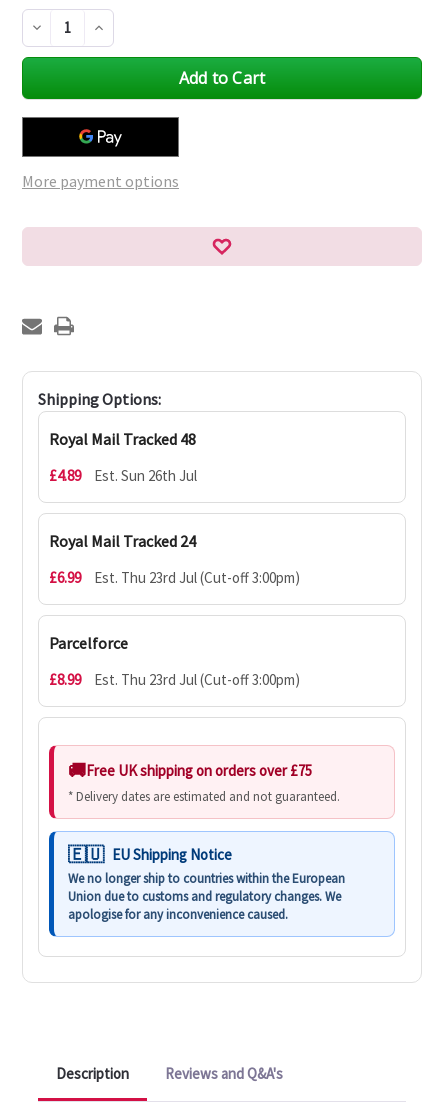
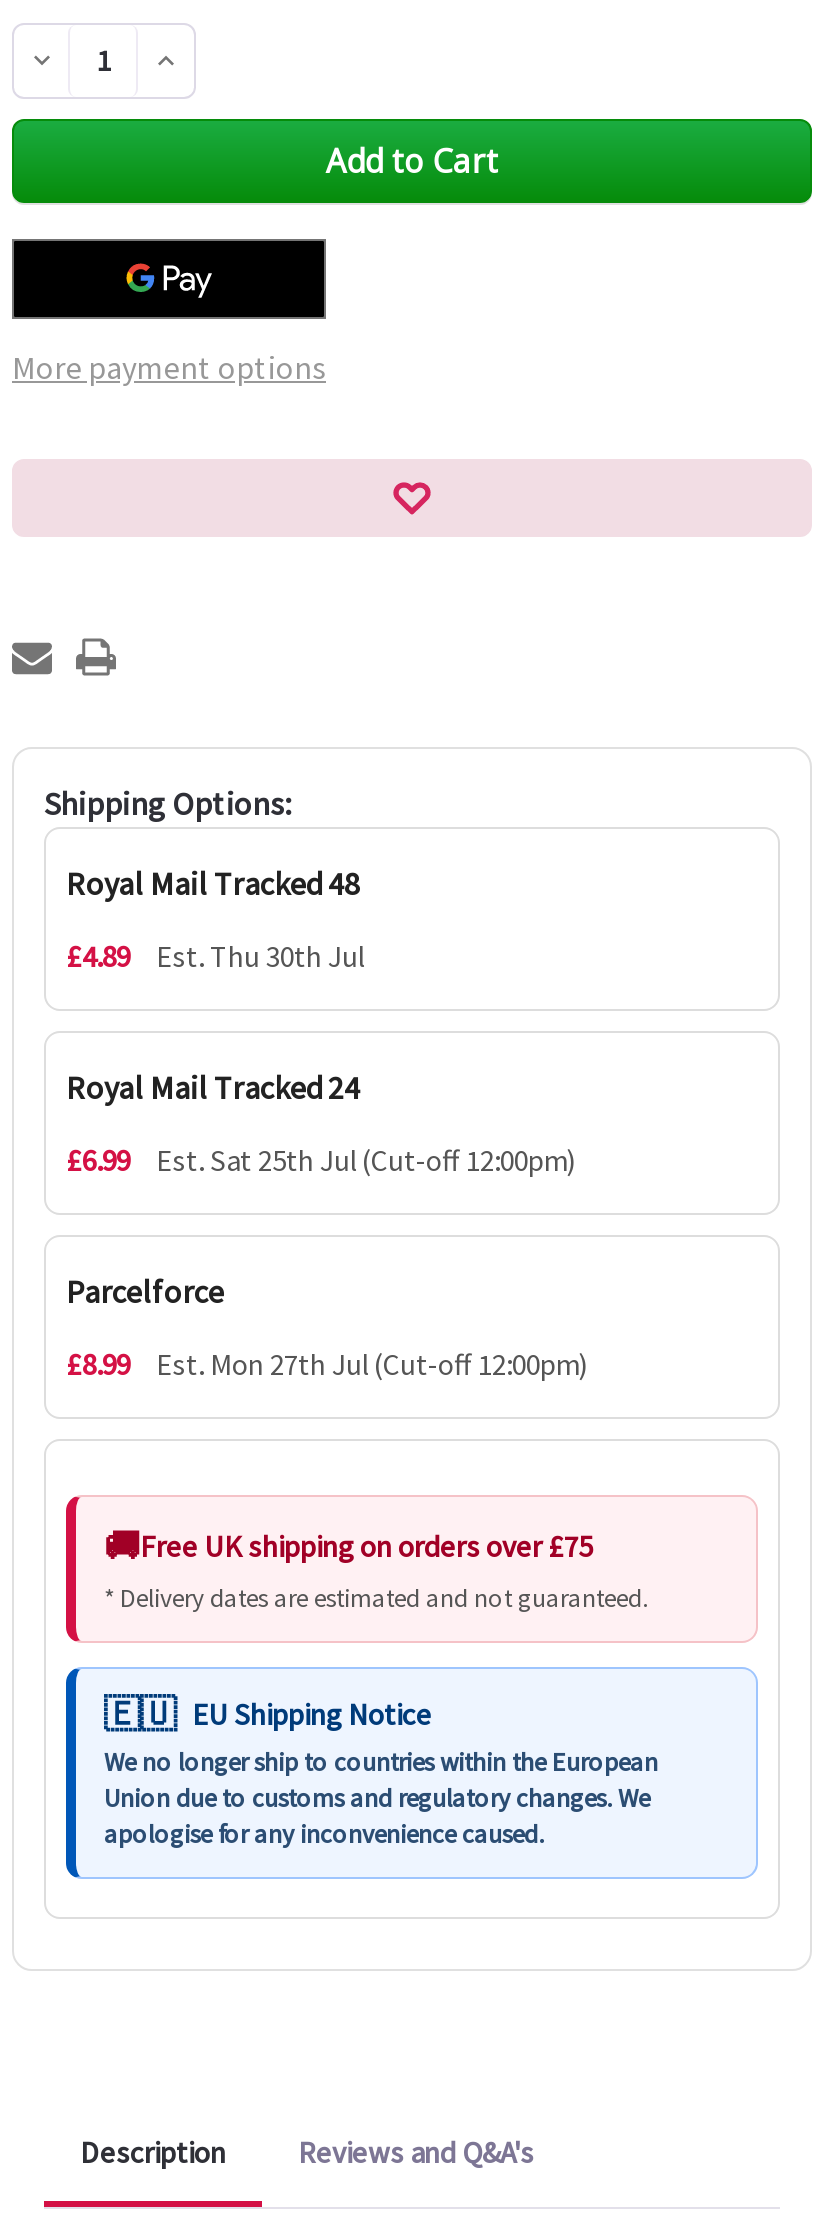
- £4.89 Est. Sun 26th Jul
+ £4.89 Est. Thu 30th Jul

- Est. Thu 23rd Jul (Cut-off 3:00pm)
+ Est. Sat 25th Jul (Cut-off 12:00pm)

- Est. Thu 23rd Jul (Cut-off 3:00pm)
+ Est. Mon 27th Jul (Cut-off 12:00pm)
